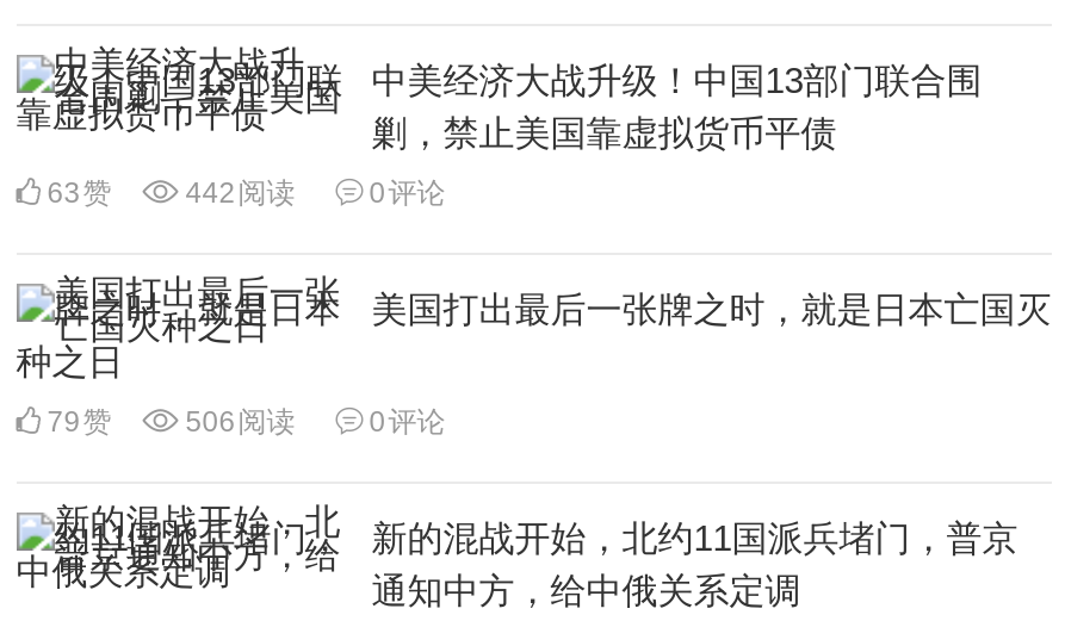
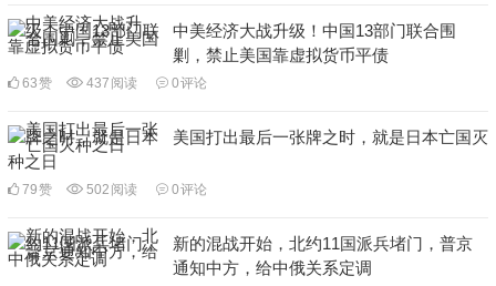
- 63赞 442阅读 0评论
+ 63赞 437阅读 0评论

- 79赞 506阅读 0评论
+ 79赞 502阅读 0评论
